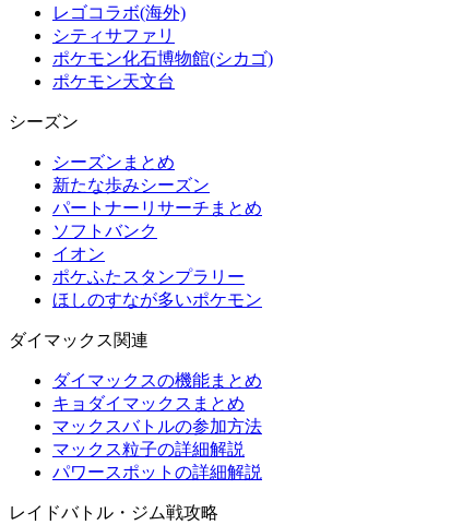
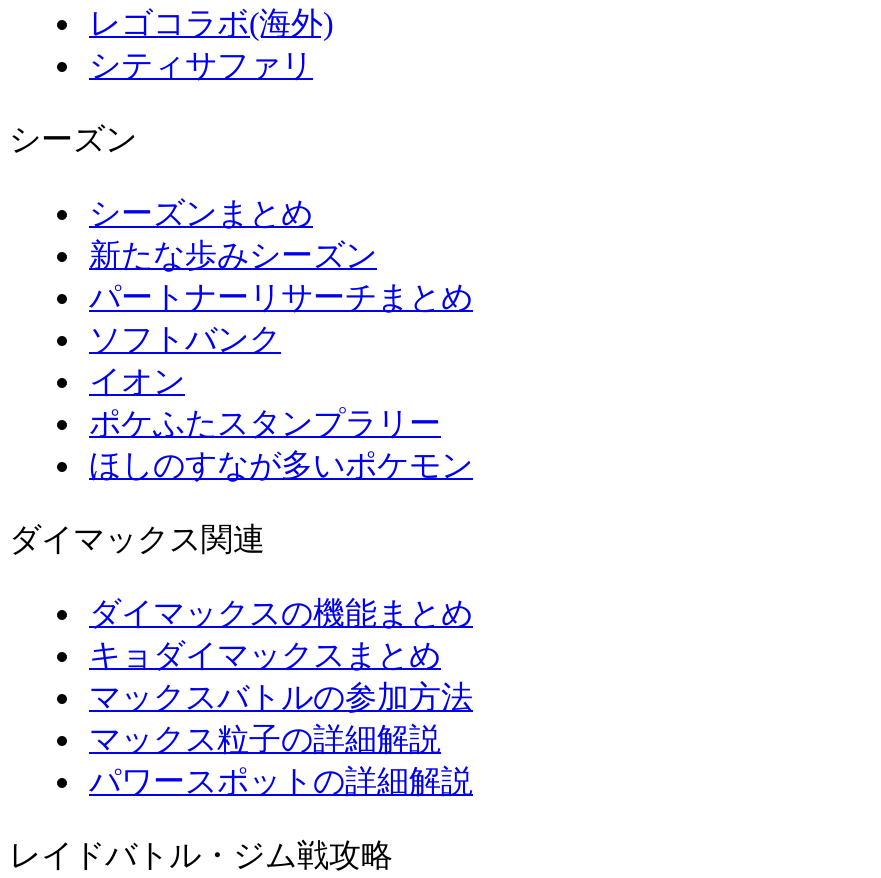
- ポケモン化石博物館(シカゴ)
- ポケモン天文台
